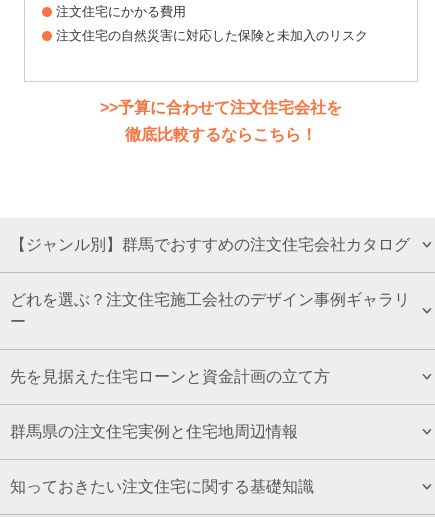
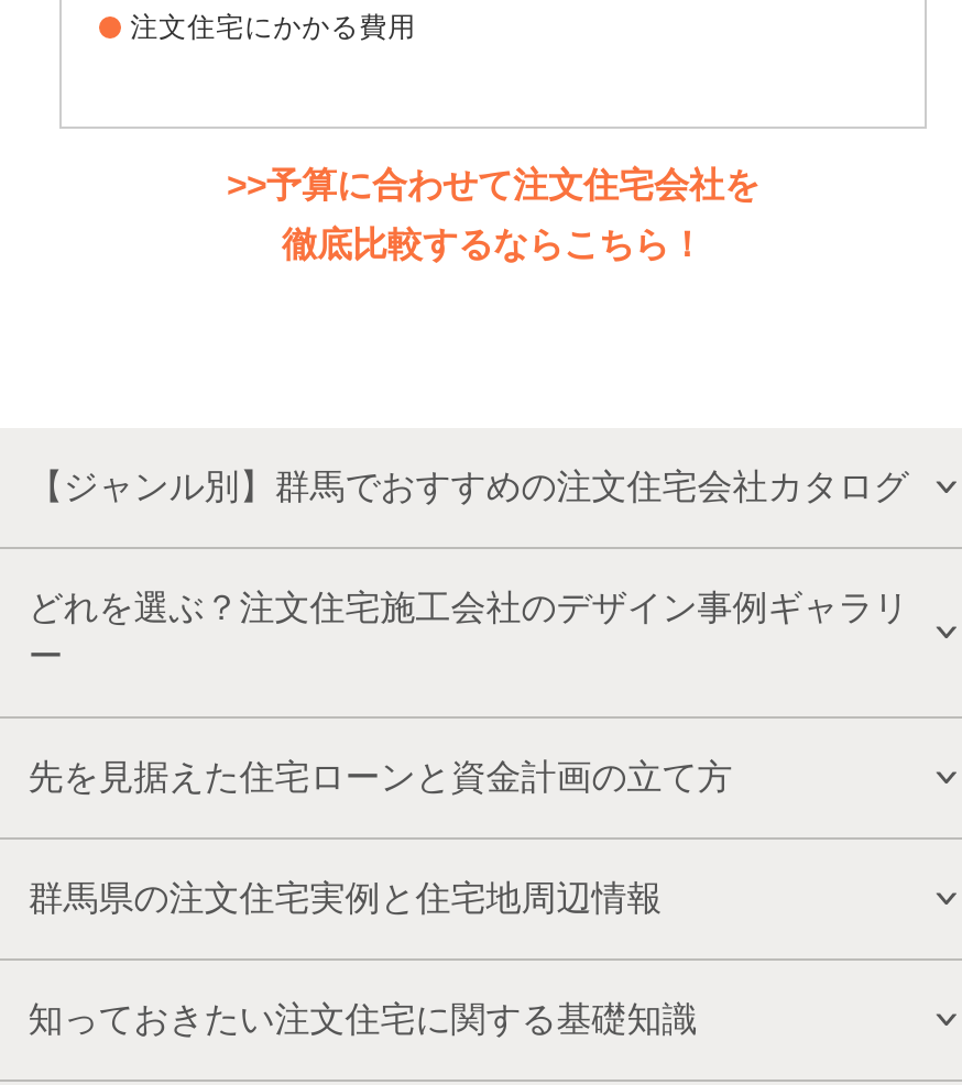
- 注文住宅の自然災害に対応した保険と未加入のリスク
